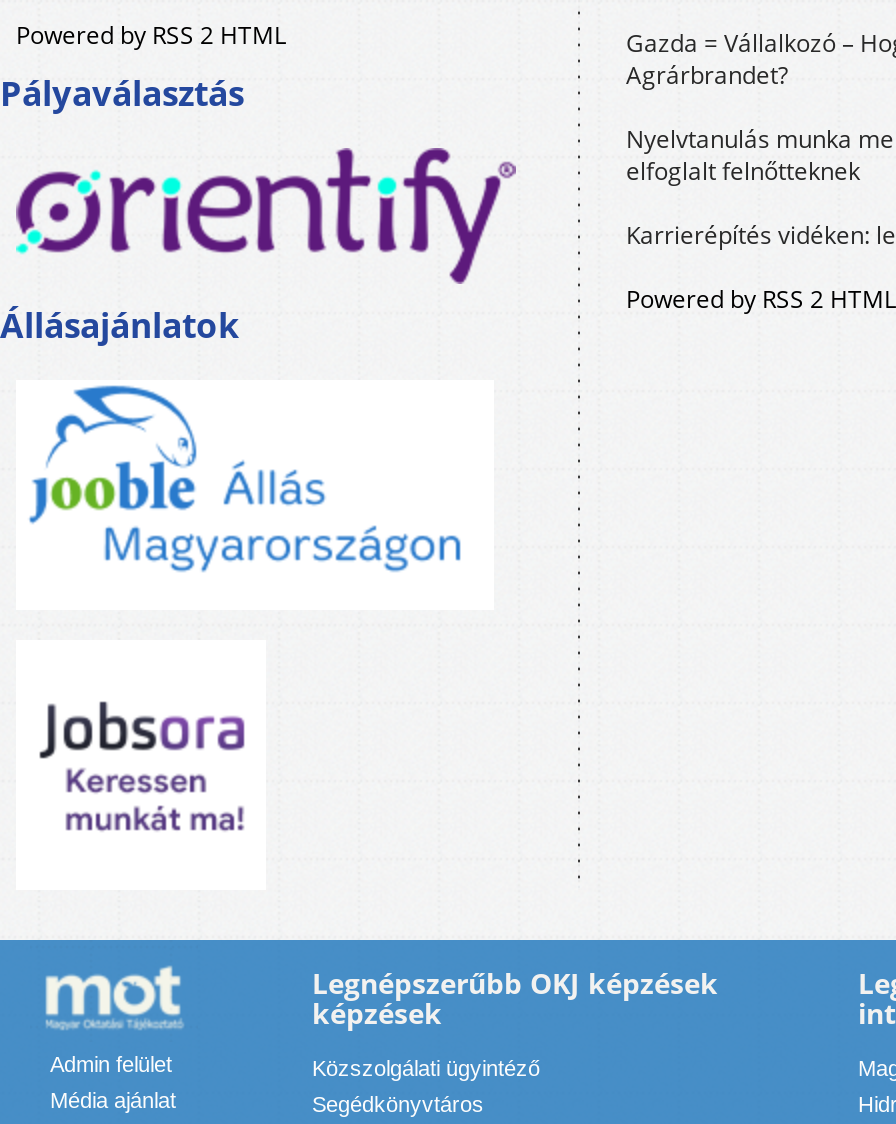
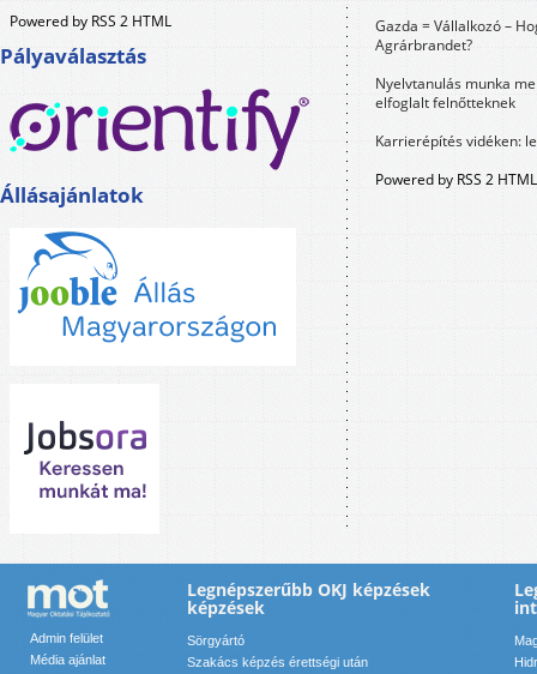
- Közszolgálati ügyintéző
+ Sörgyártó

- Segédkönyvtáros
+ Szakács képzés érettségi után
